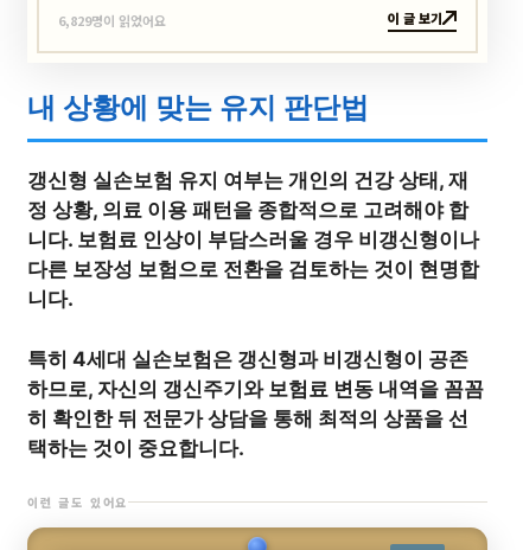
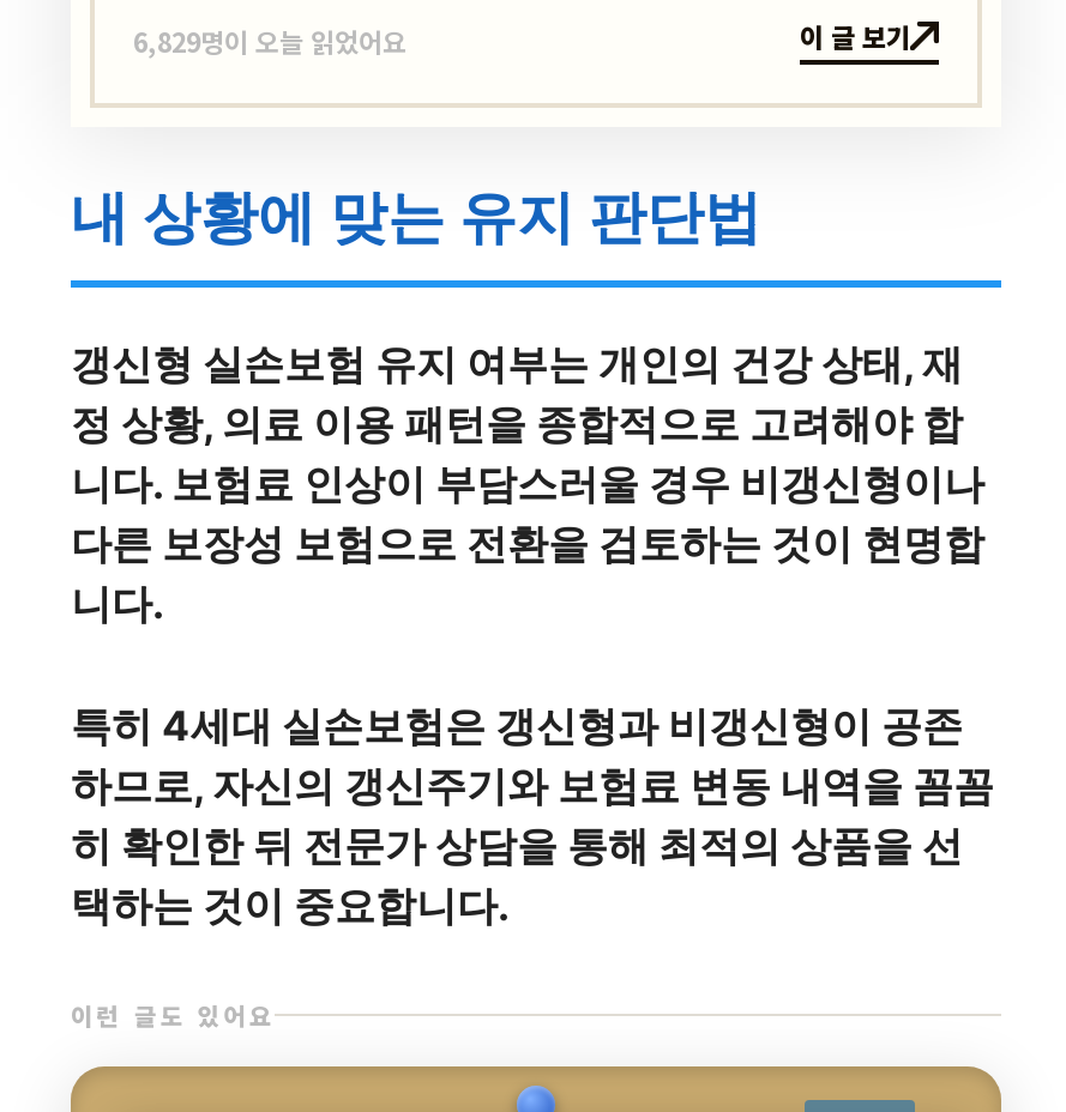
- 6,829명이 읽었어요
+ 6,829명이 오늘 읽었어요
